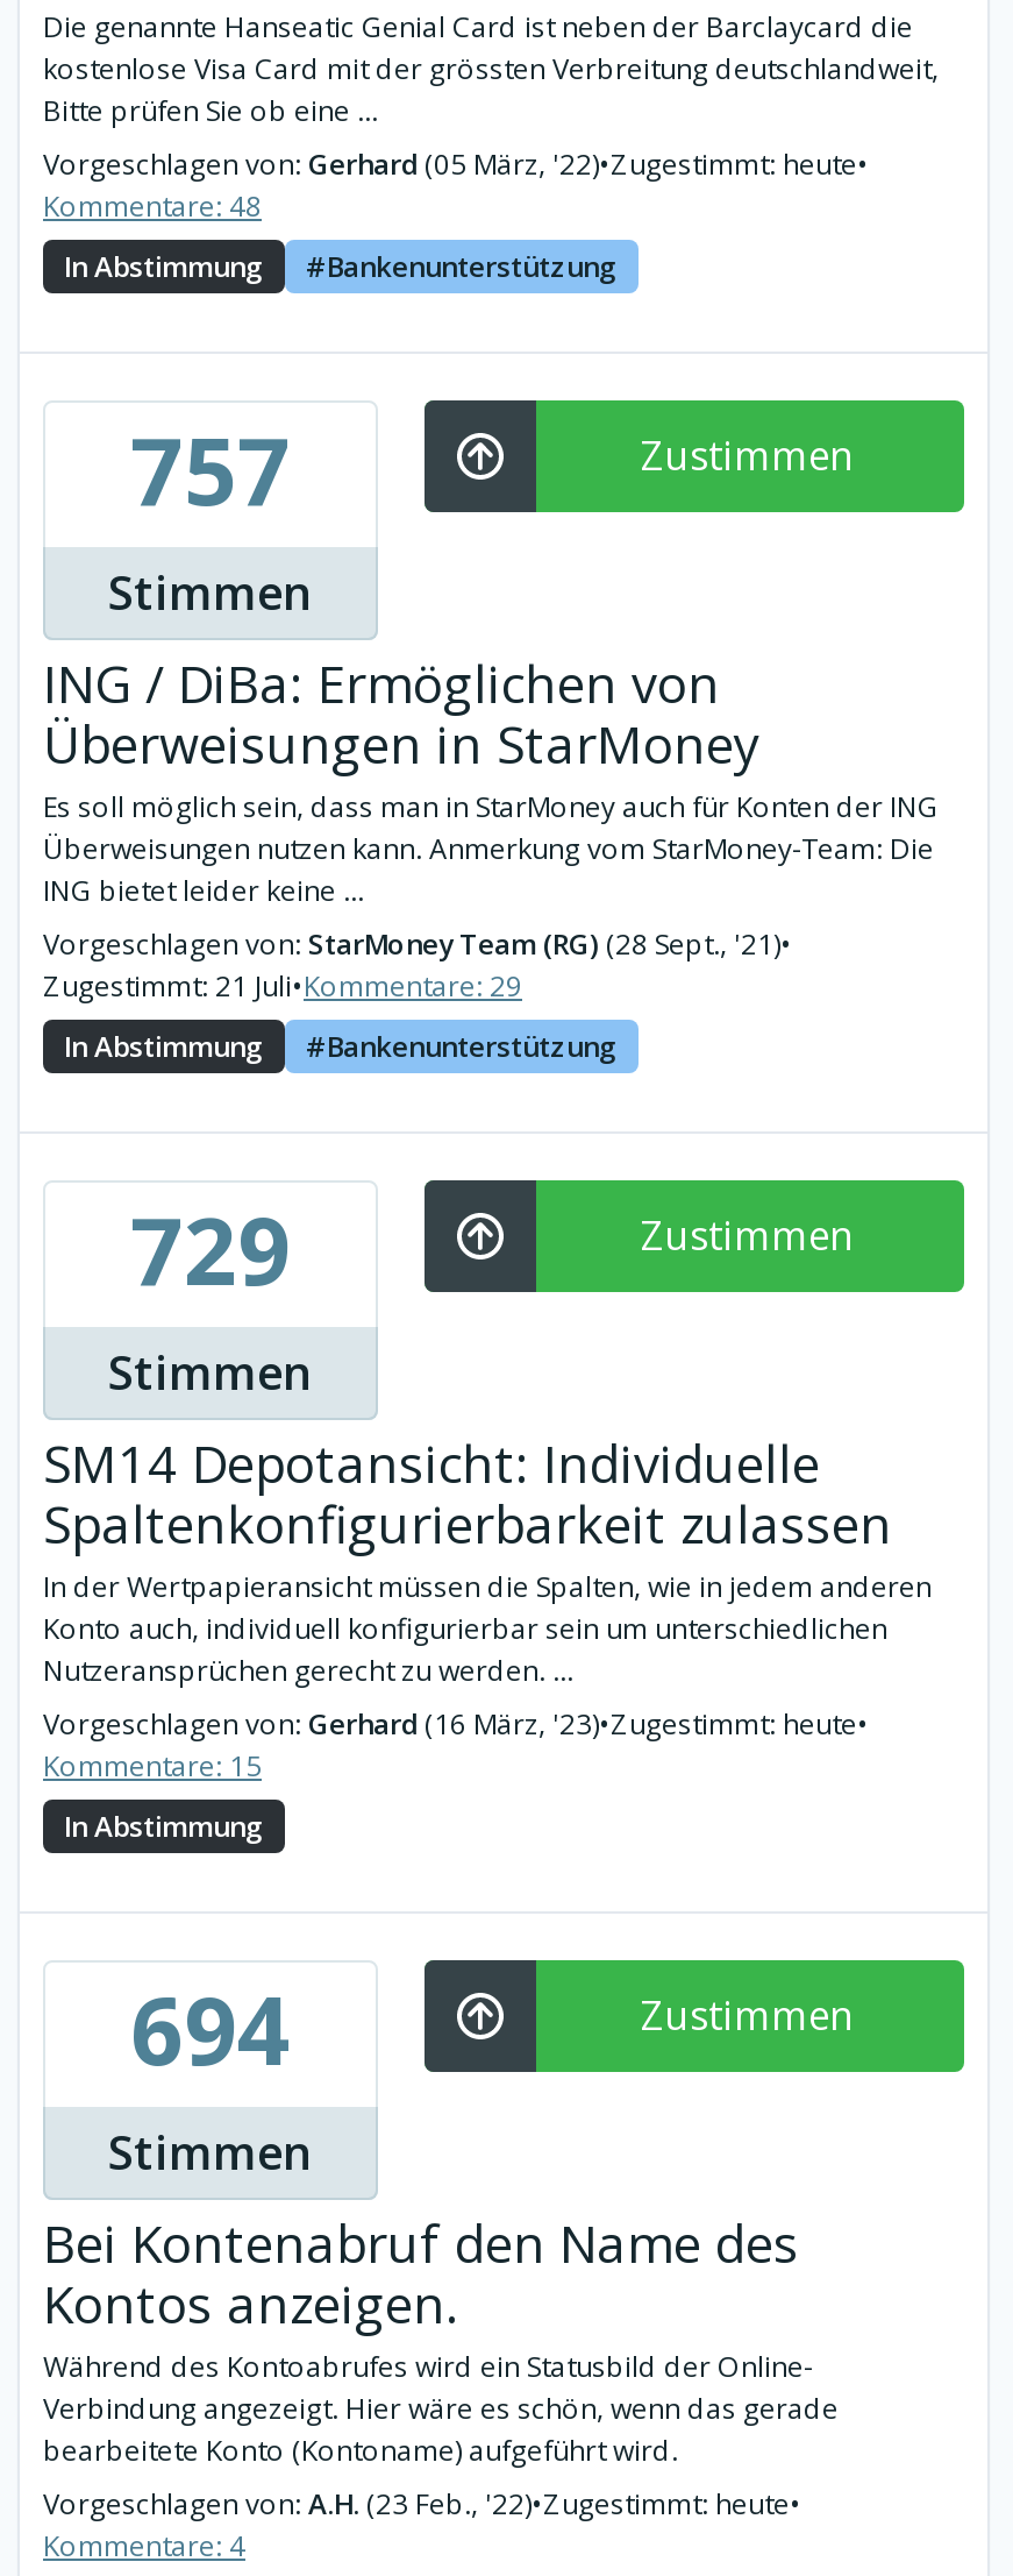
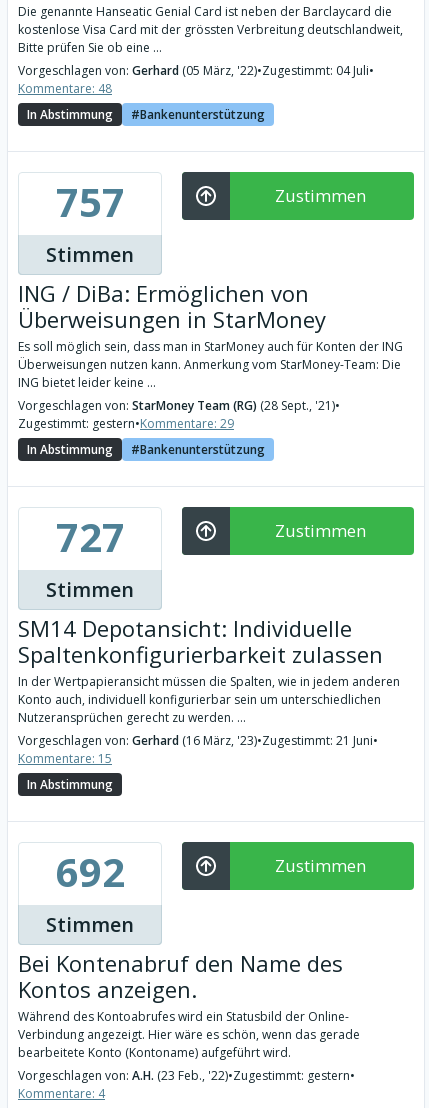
- Vorgeschlagen von: Gerhard (05 März, '22)•Zugestimmt: heute•
+ Vorgeschlagen von: Gerhard (05 März, '22)•Zugestimmt: 04 Juli•

- Zugestimmt: 21 Juli•Kommentare: 29
+ Zugestimmt: gestern•Kommentare: 29

- 729
+ 727

- Vorgeschlagen von: Gerhard (16 März, '23)•Zugestimmt: heute•
+ Vorgeschlagen von: Gerhard (16 März, '23)•Zugestimmt: 21 Juni•

- 694
+ 692

- Vorgeschlagen von: A.H. (23 Feb., '22)•Zugestimmt: heute•
+ Vorgeschlagen von: A.H. (23 Feb., '22)•Zugestimmt: gestern•
